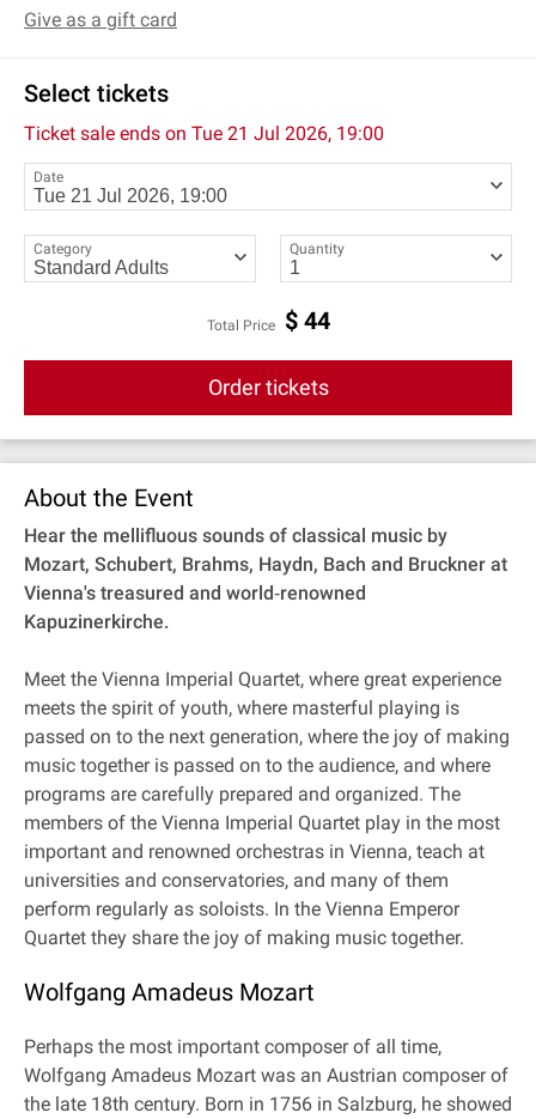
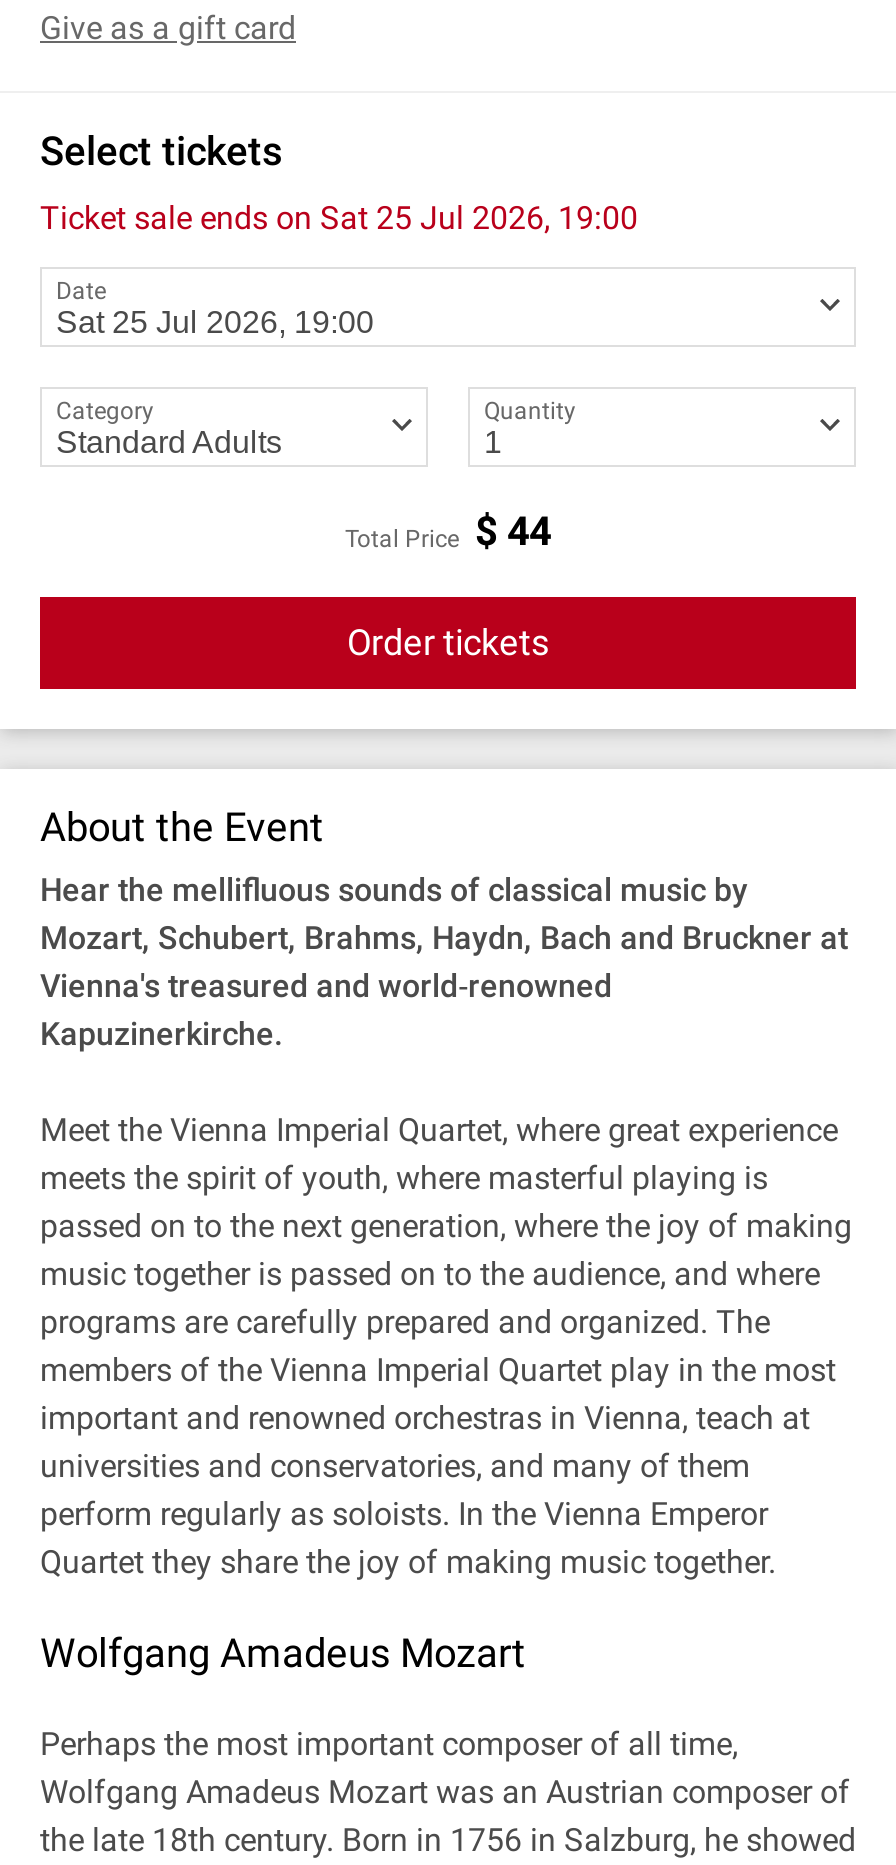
- Ticket sale ends on Tue 21 Jul 2026, 19:00
+ Ticket sale ends on Sat 25 Jul 2026, 19:00
